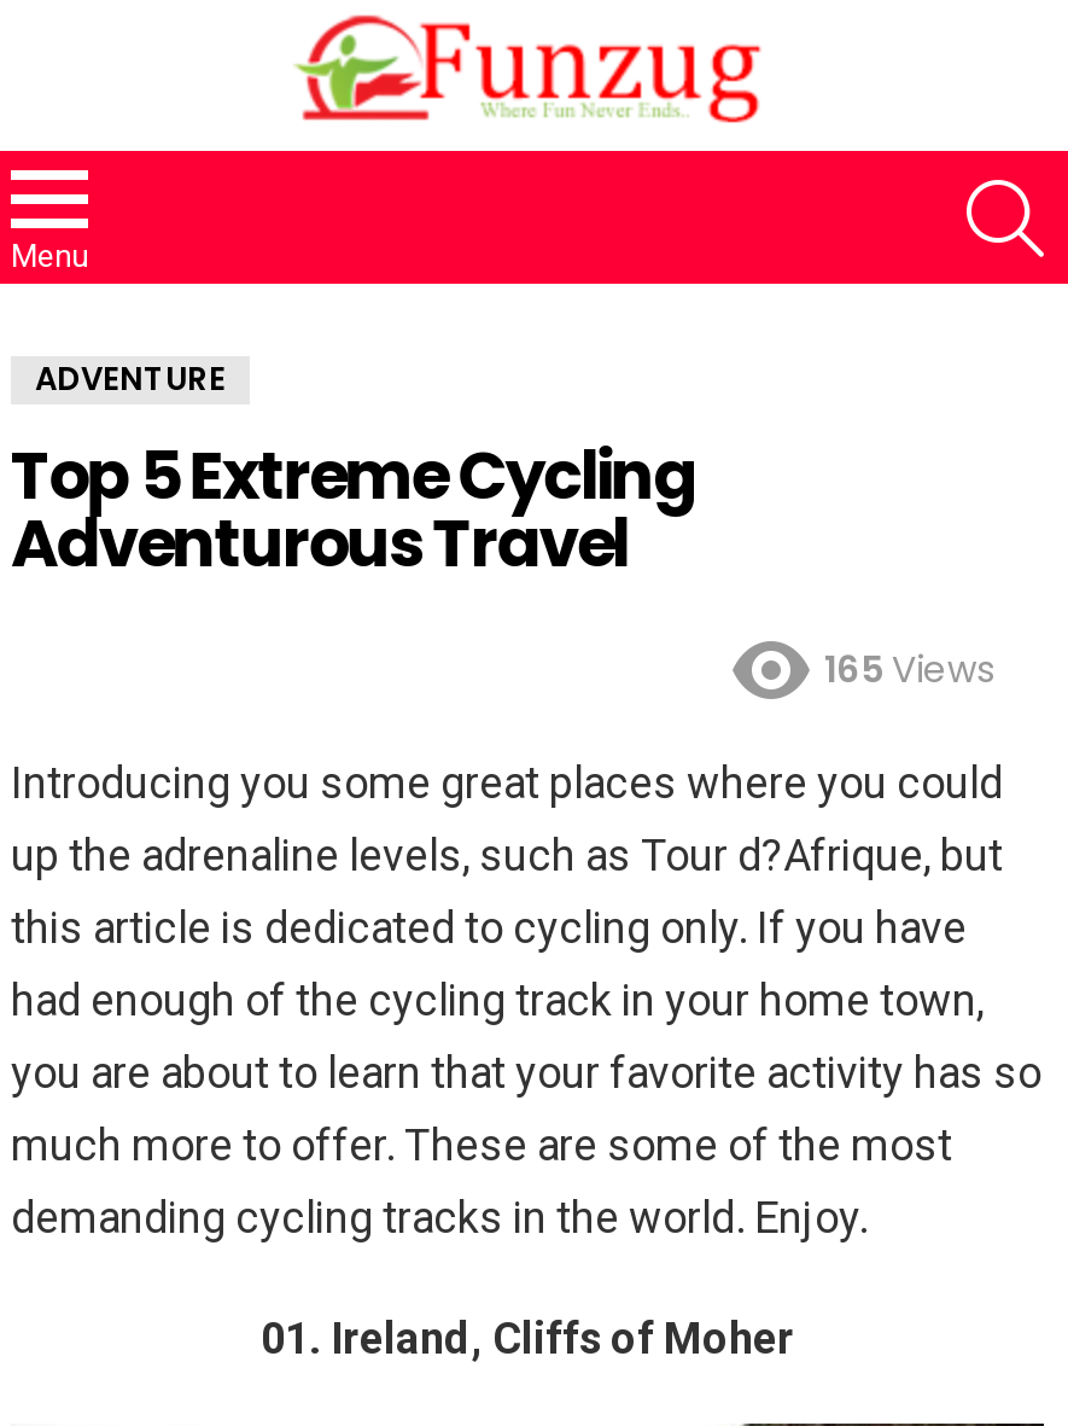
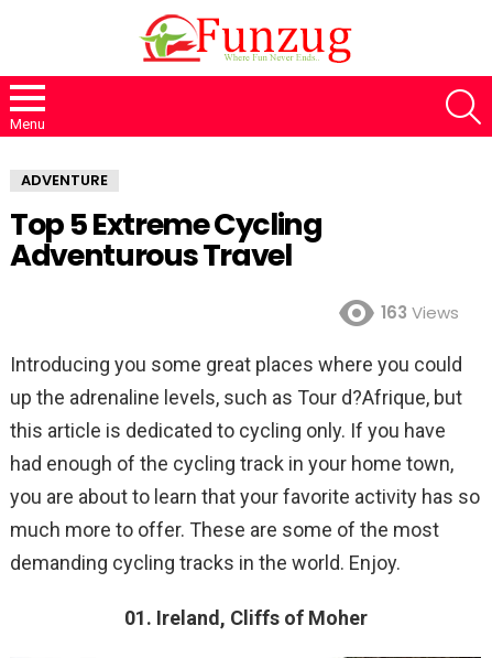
- 165 Views
+ 163 Views
